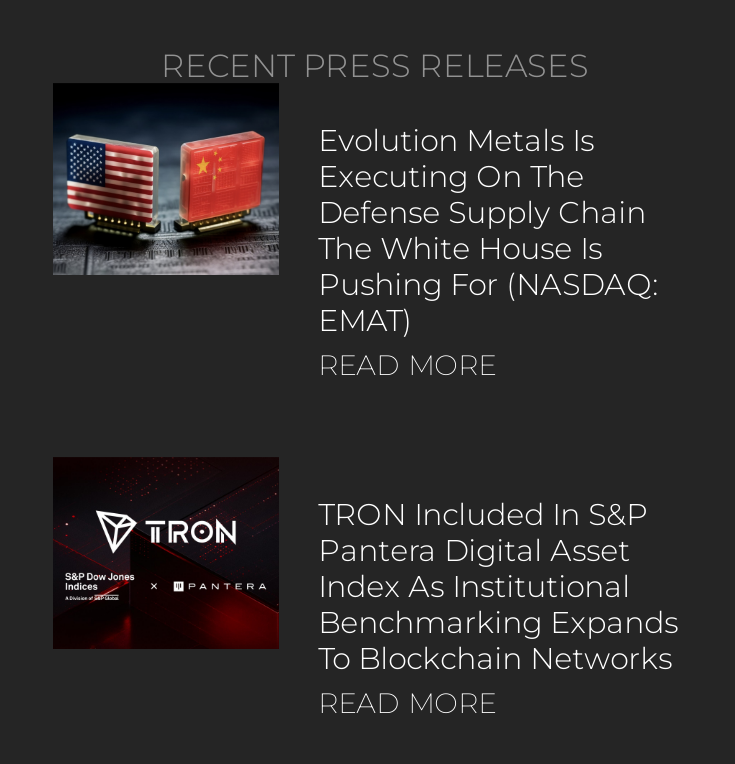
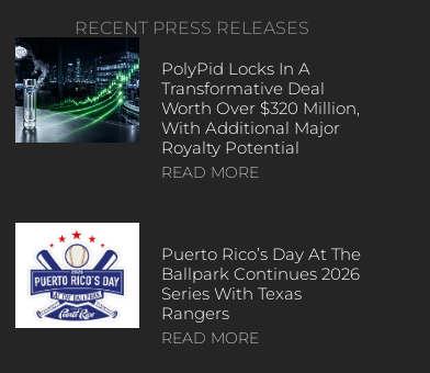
- [image]
- Evolution Metals Is
- Executing On The
- Defense Supply Chain
- The White House Is
- Pushing For (NASDAQ:
- EMAT)
+ [image]
+ PolyPid Locks In A
+ Transformative Deal
+ Worth Over $320 Million,
+ With Additional Major
+ Royalty Potential

- [image]
- TRON Included In S&P
- Pantera Digital Asset
- Index As Institutional
- Benchmarking Expands
- To Blockchain Networks
+ [image]
+ Puerto Rico’s Day At The
+ Ballpark Continues 2026
+ Series With Texas
+ Rangers
